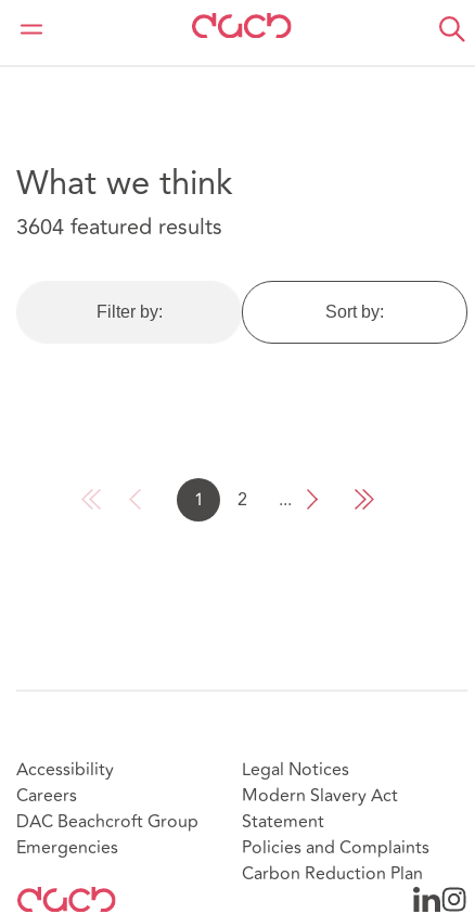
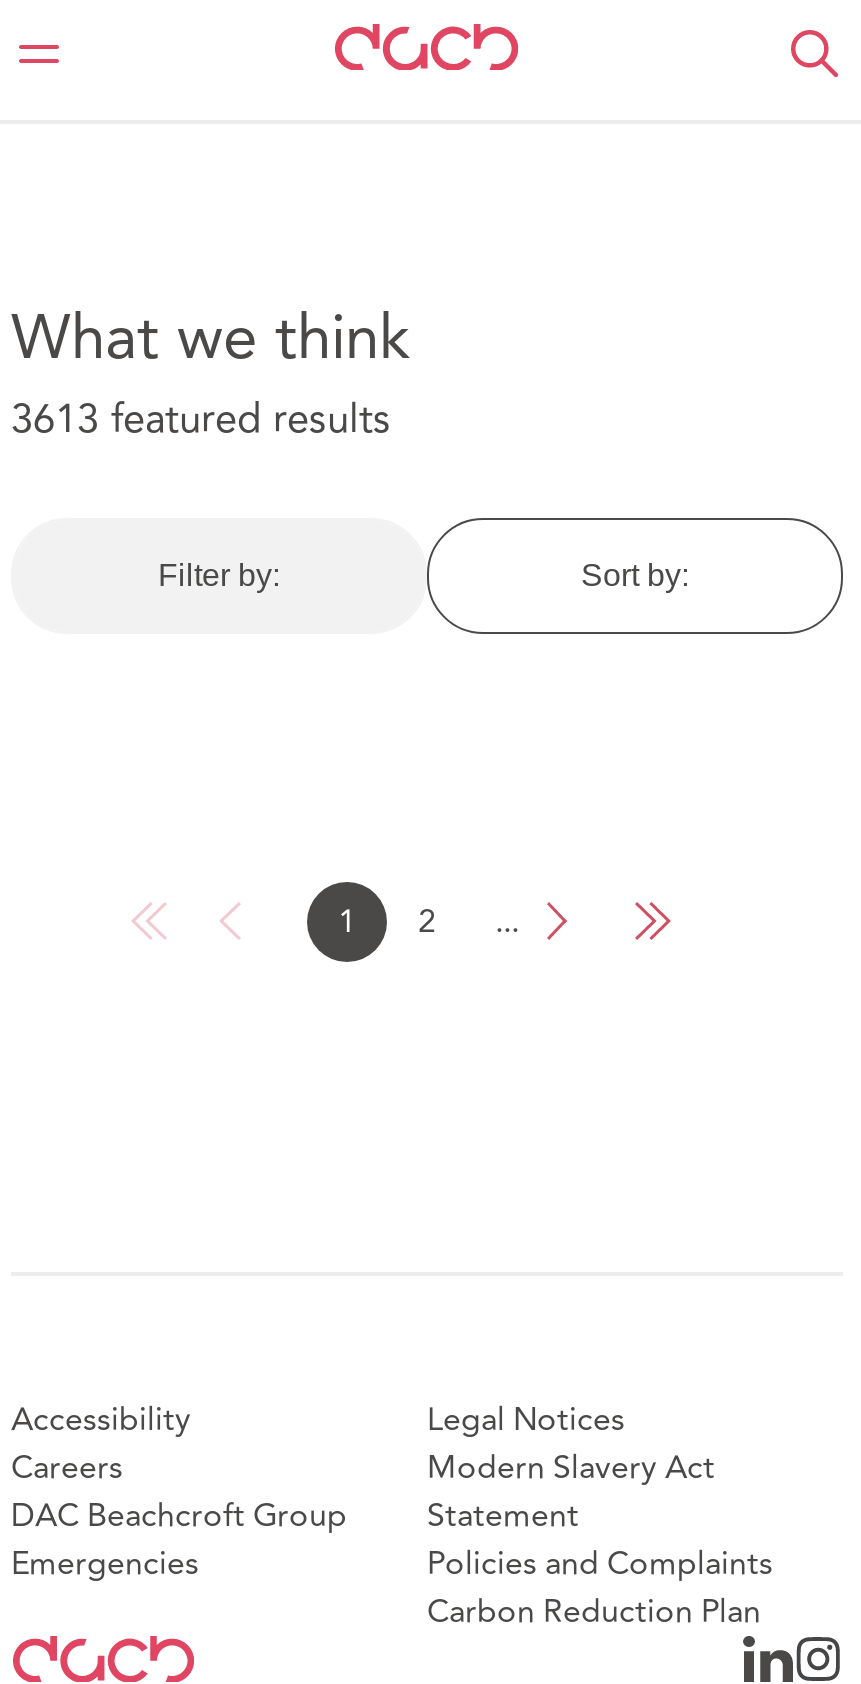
- 3604 featured results
+ 3613 featured results
